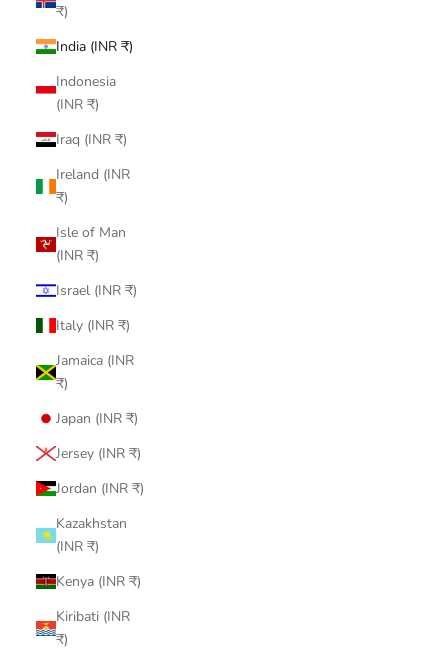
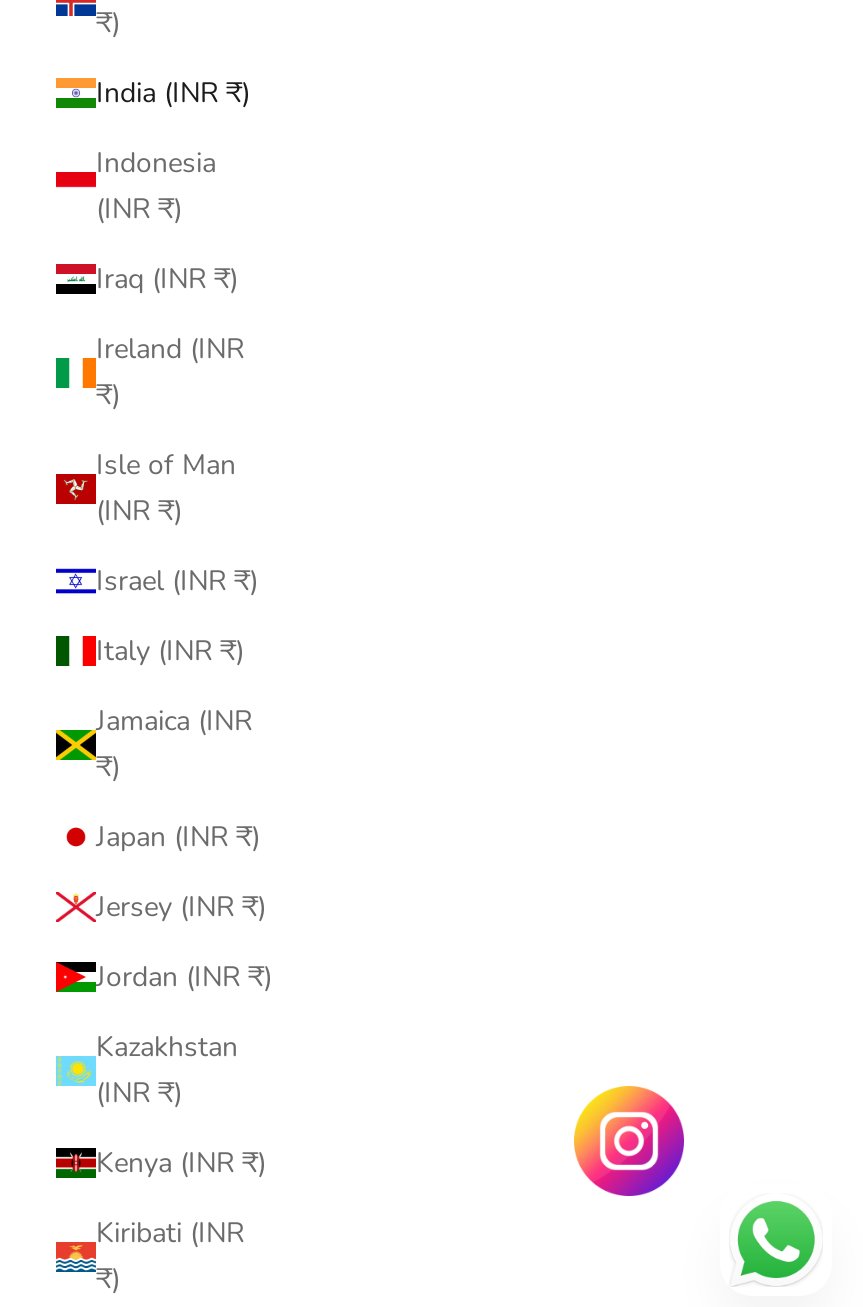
+ [image]

+ [image]
